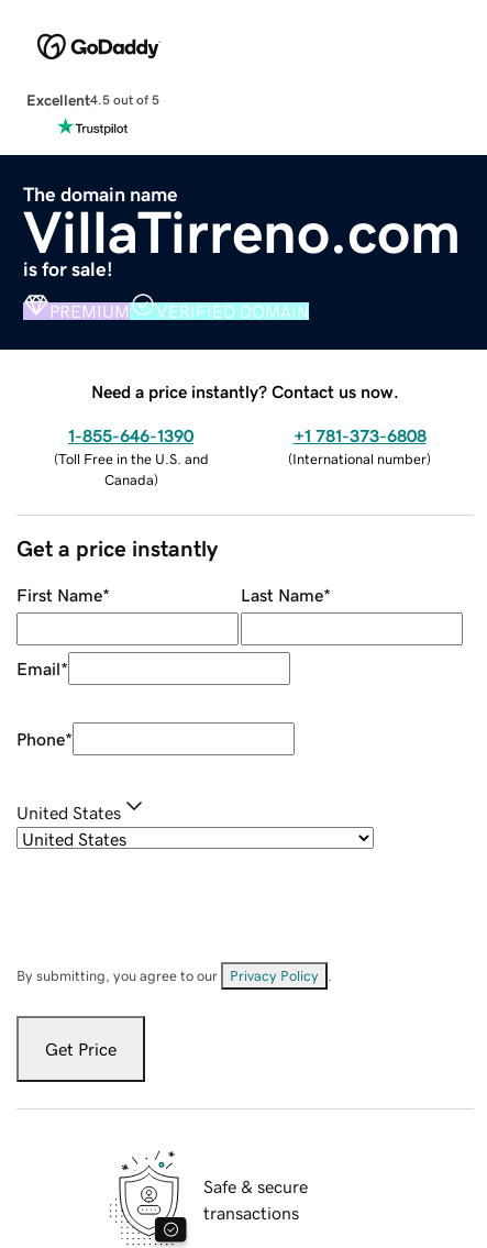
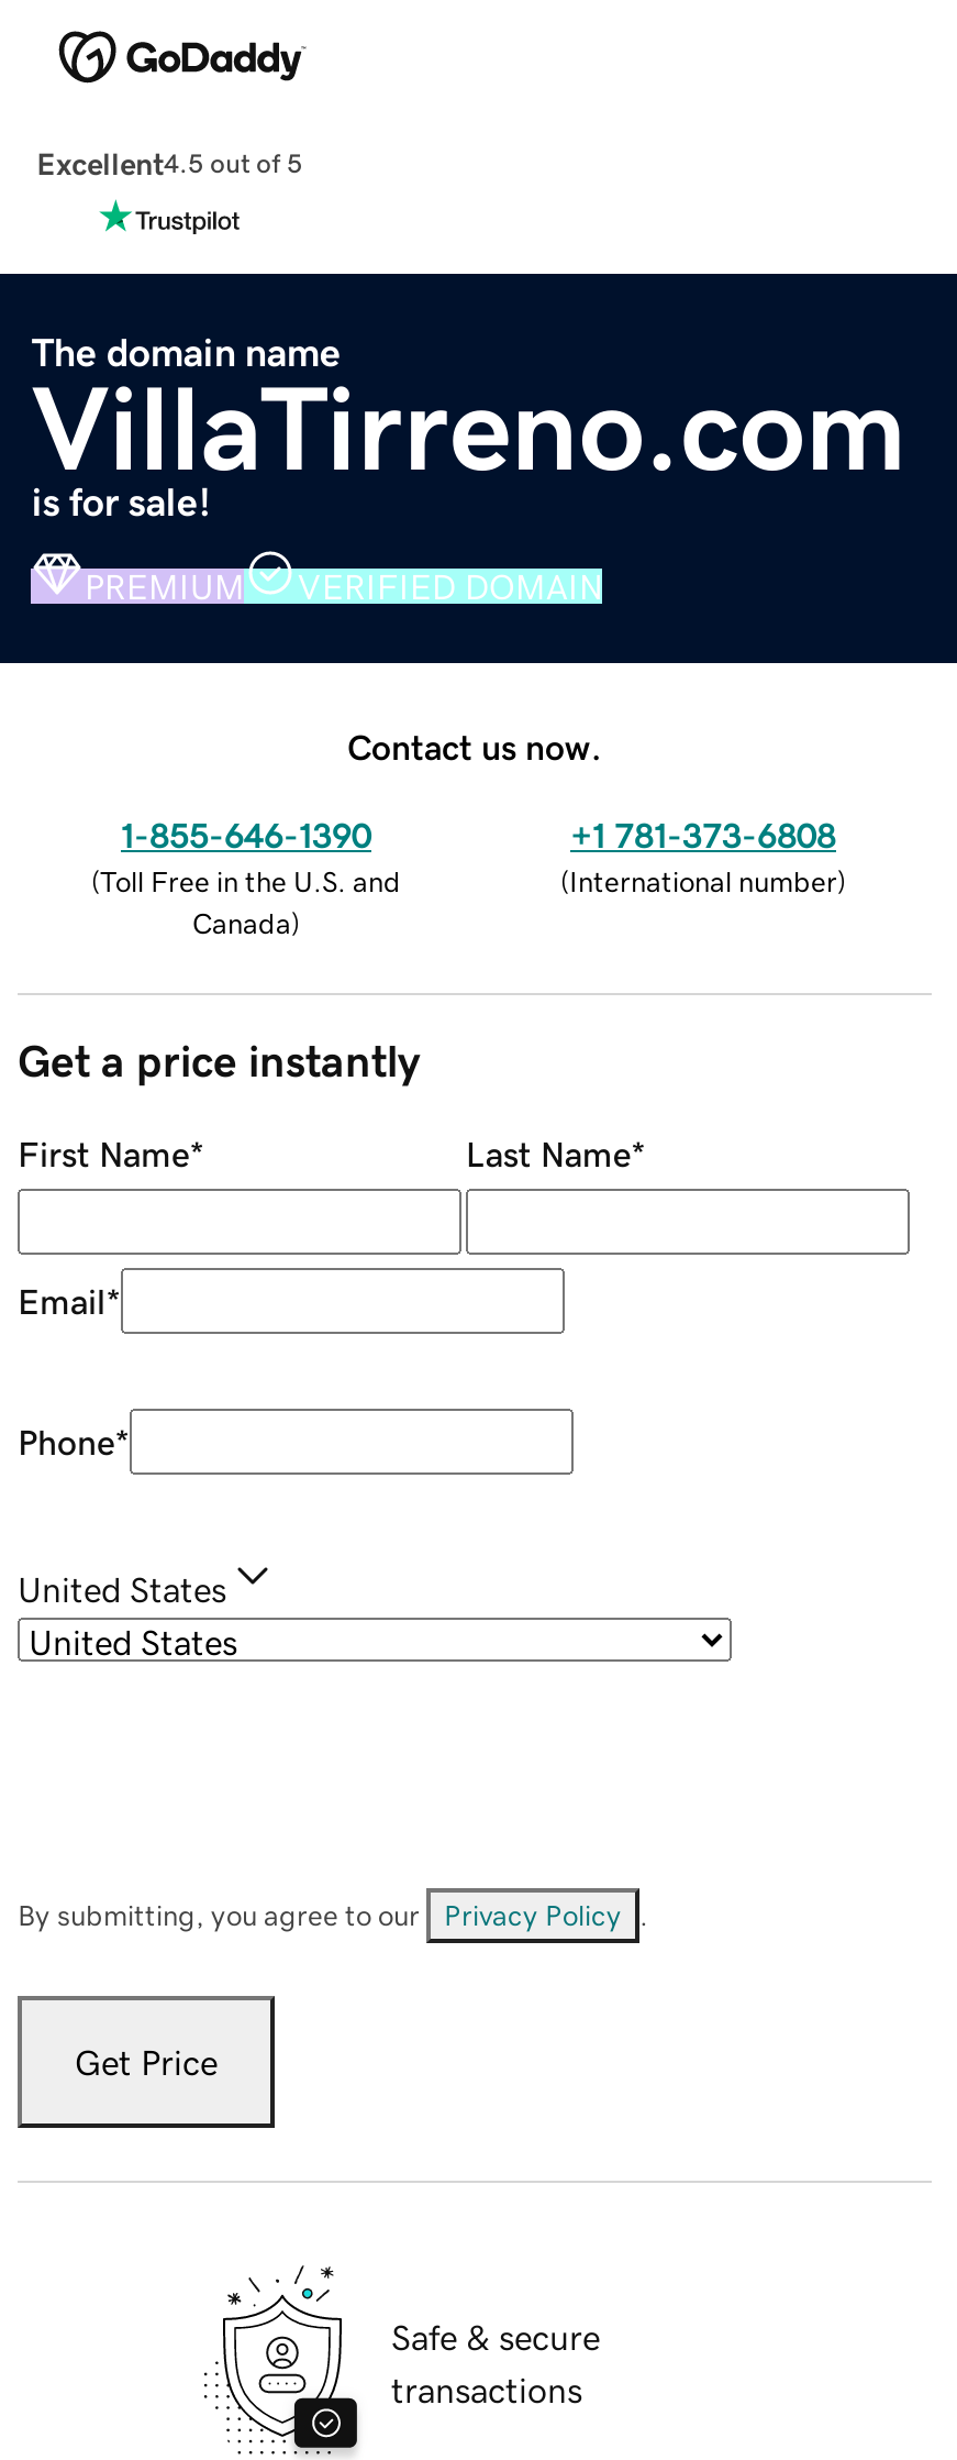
- Need a price instantly? Contact us now.
+ Contact us now.
